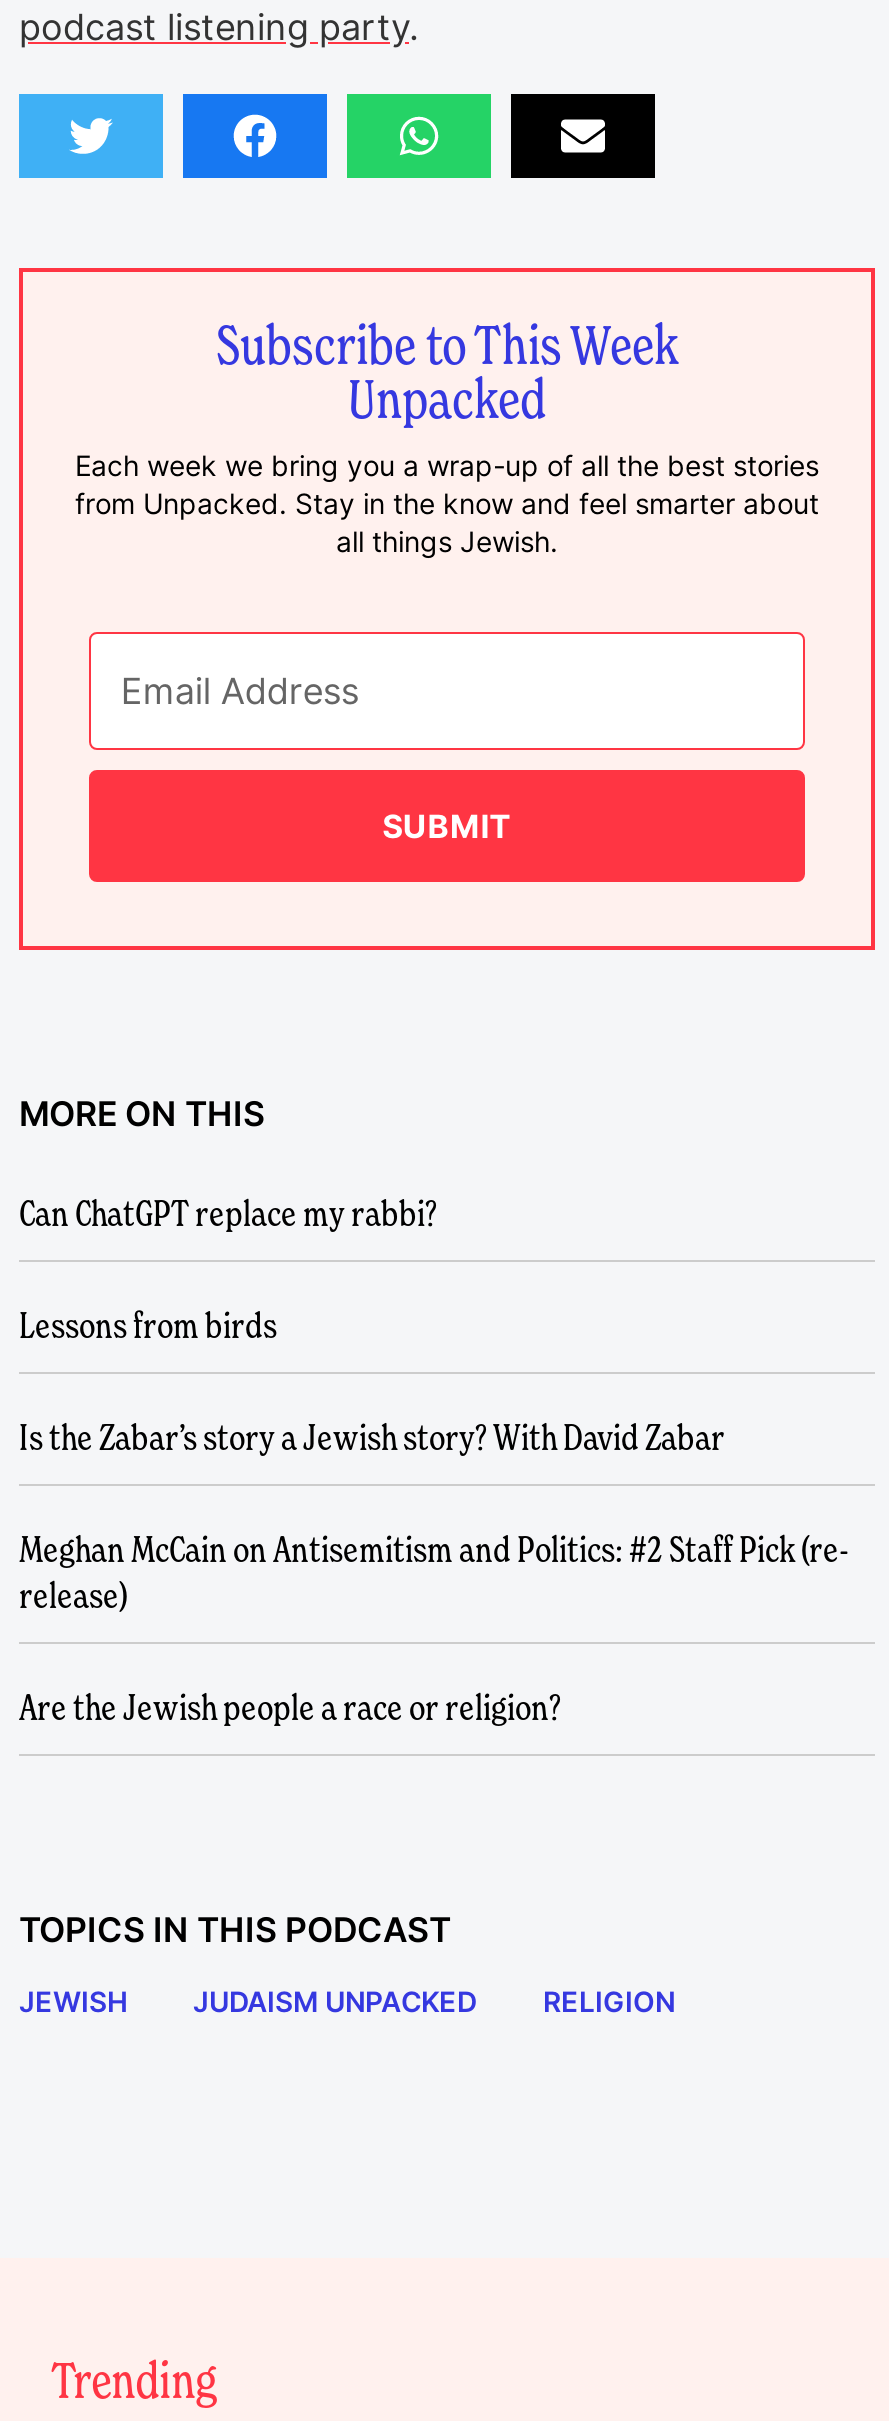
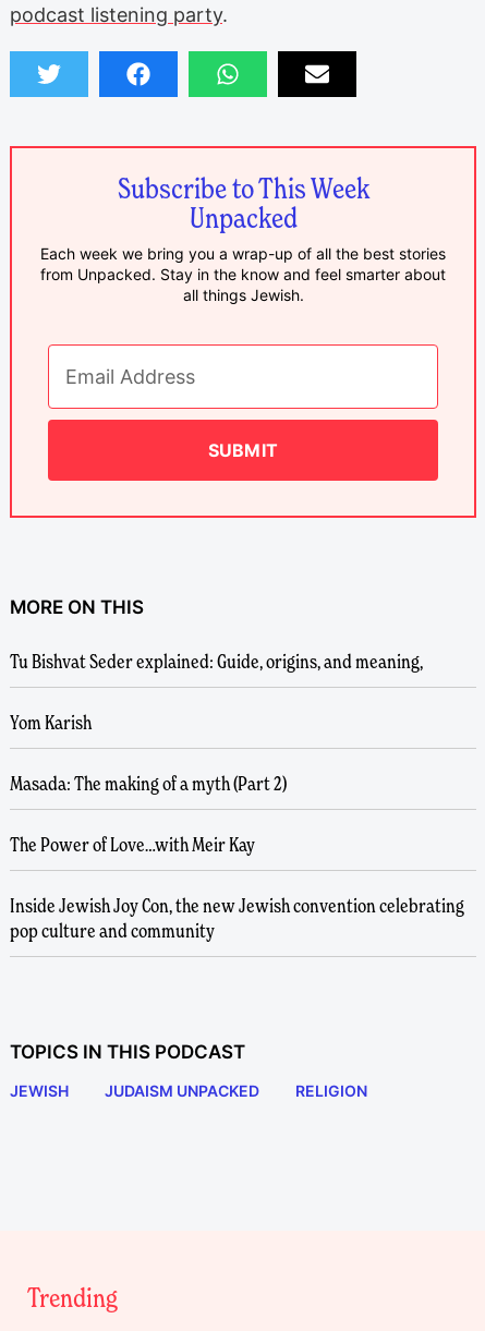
- Can ChatGPT replace my rabbi?
+ Tu Bishvat Seder explained: Guide, origins, and meaning,

- Lessons from birds
+ Yom Karish

- Is the Zabar’s story a Jewish story? With David Zabar
+ Masada: The making of a myth (Part 2)

- Meghan McCain on Antisemitism and Politics: #2 Staff Pick (re-
- release)
+ The Power of Love…with Meir Kay

- Are the Jewish people a race or religion?
+ Inside Jewish Joy Con, the new Jewish convention celebrating
+ pop culture and community
